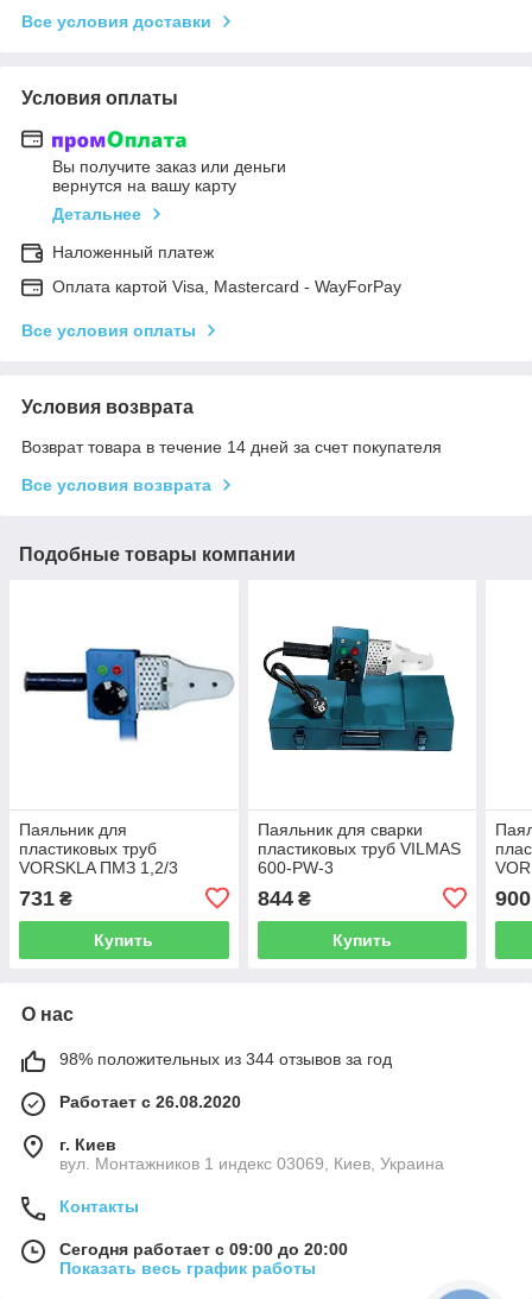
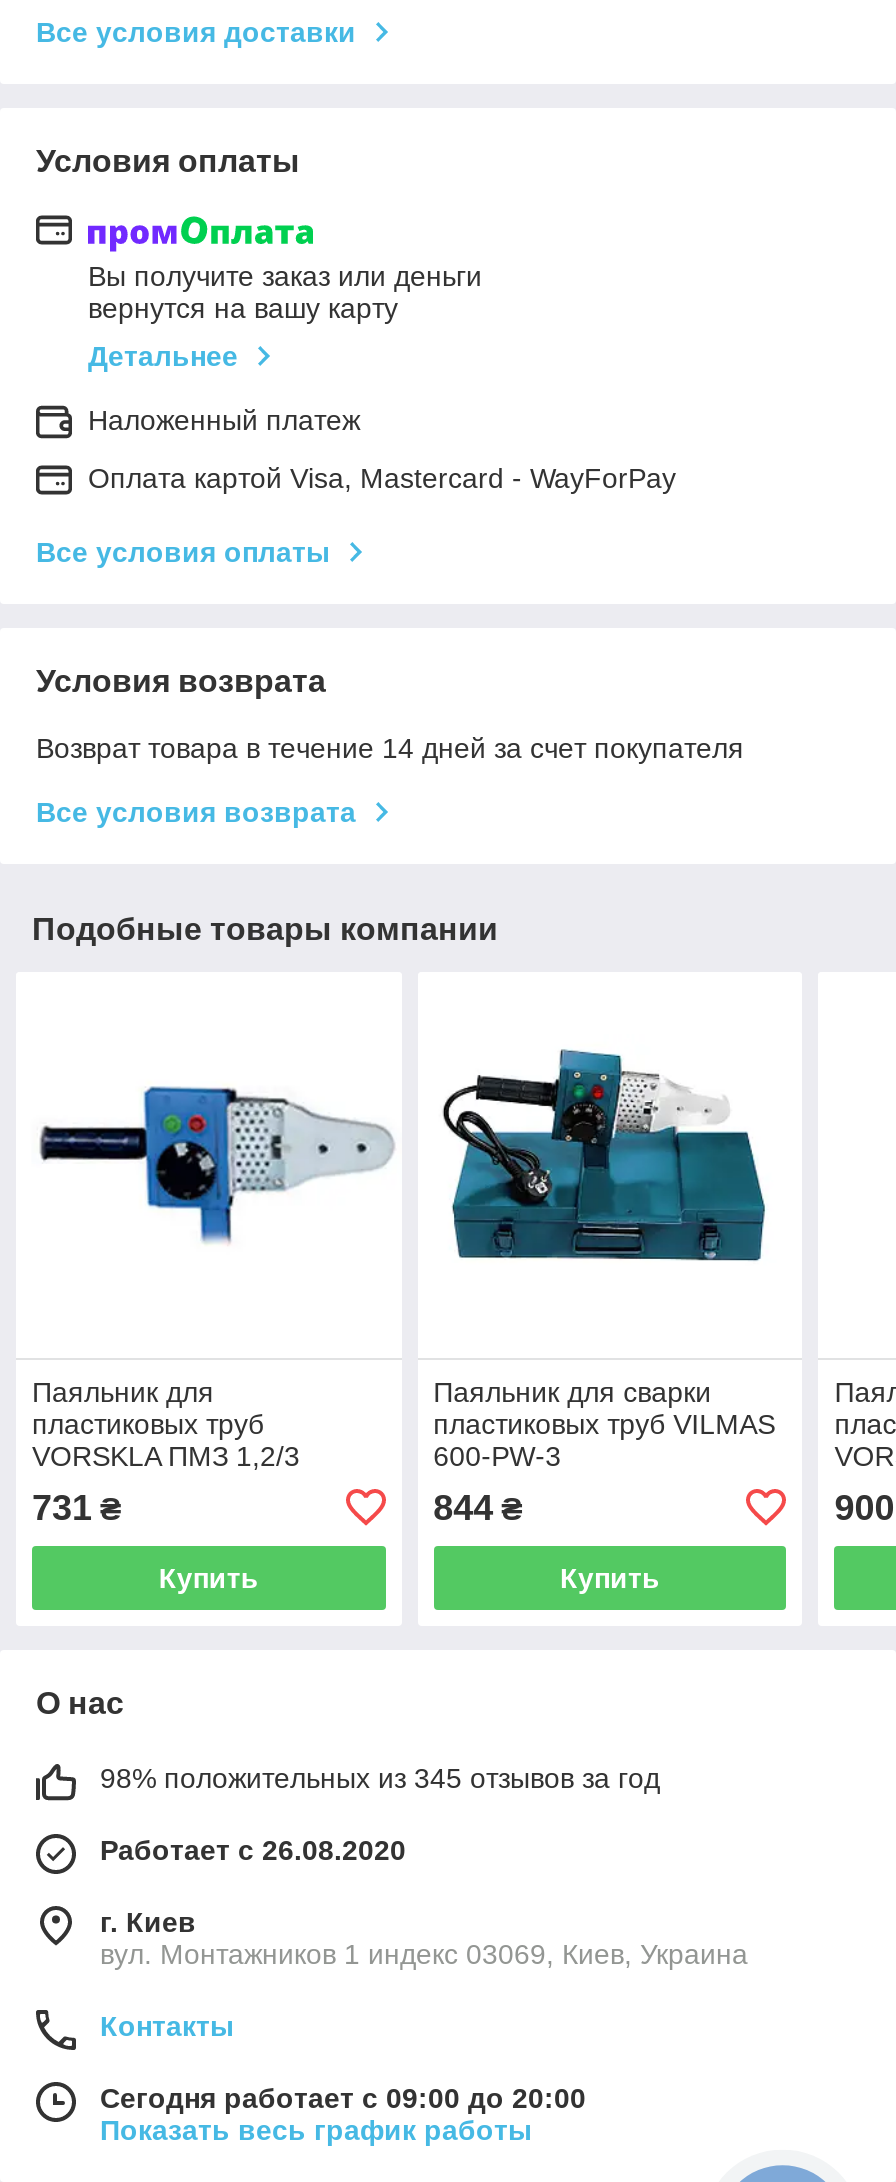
- 98% положительных из 344 отзывов за год
+ 98% положительных из 345 отзывов за год
